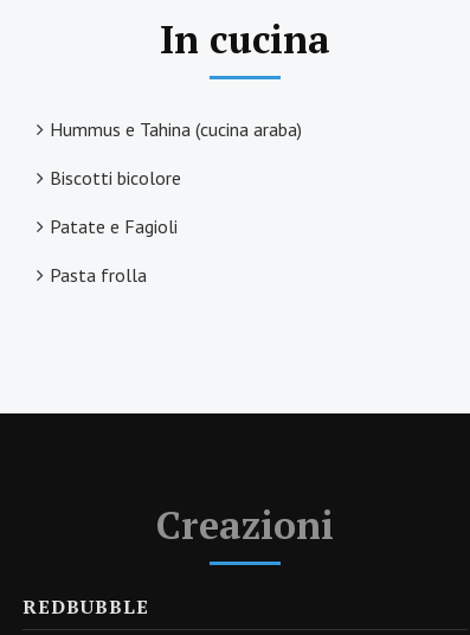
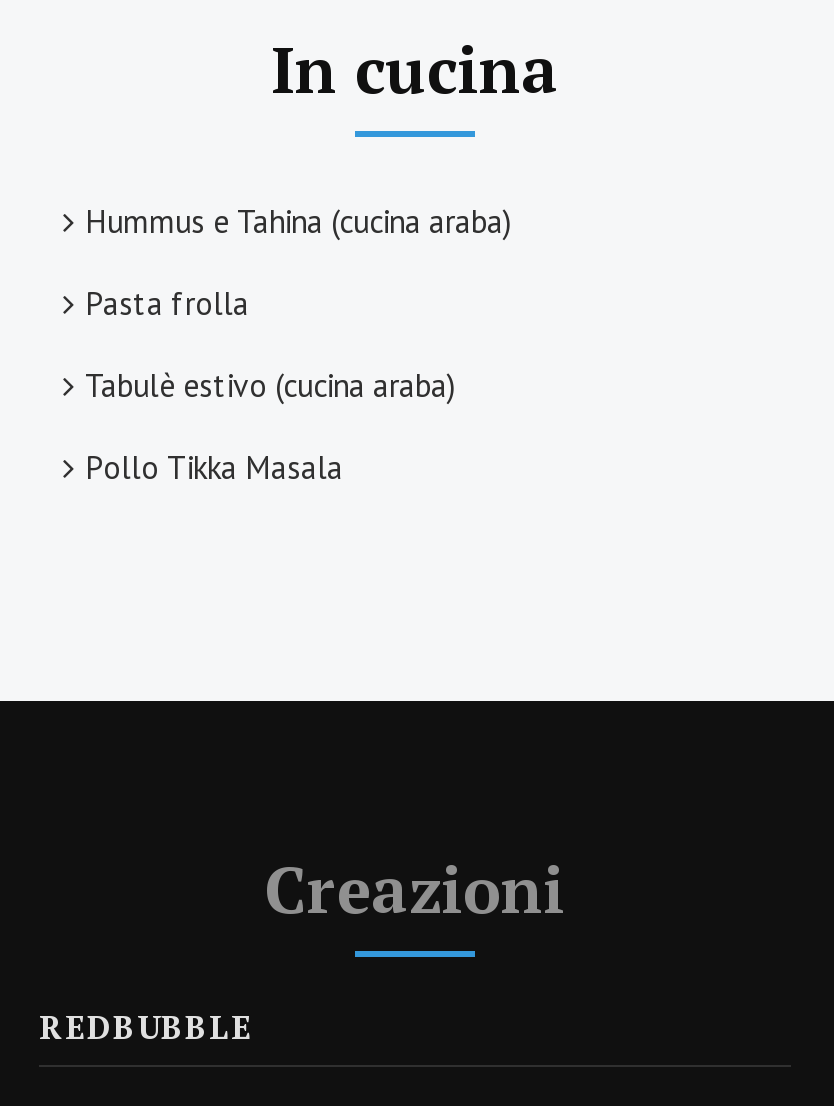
- Biscotti bicolore
- Patate e Fagioli

moved up: Pasta frolla

+ Tabulè estivo (cucina araba)
+ Pollo Tikka Masala
